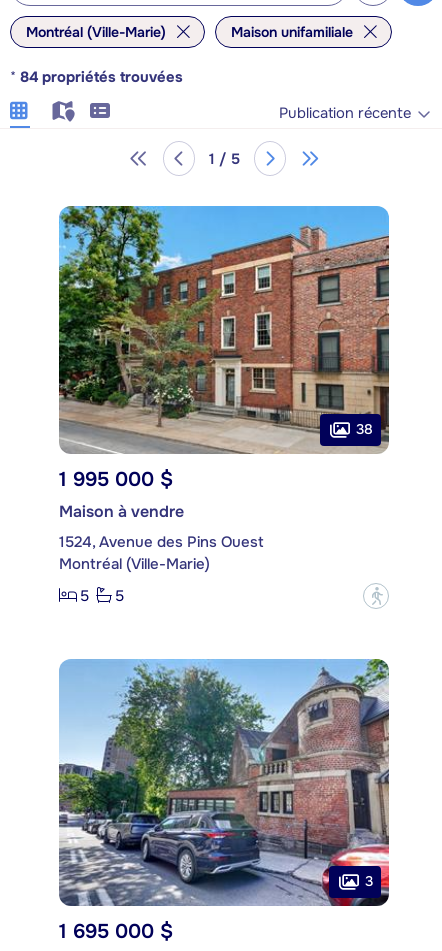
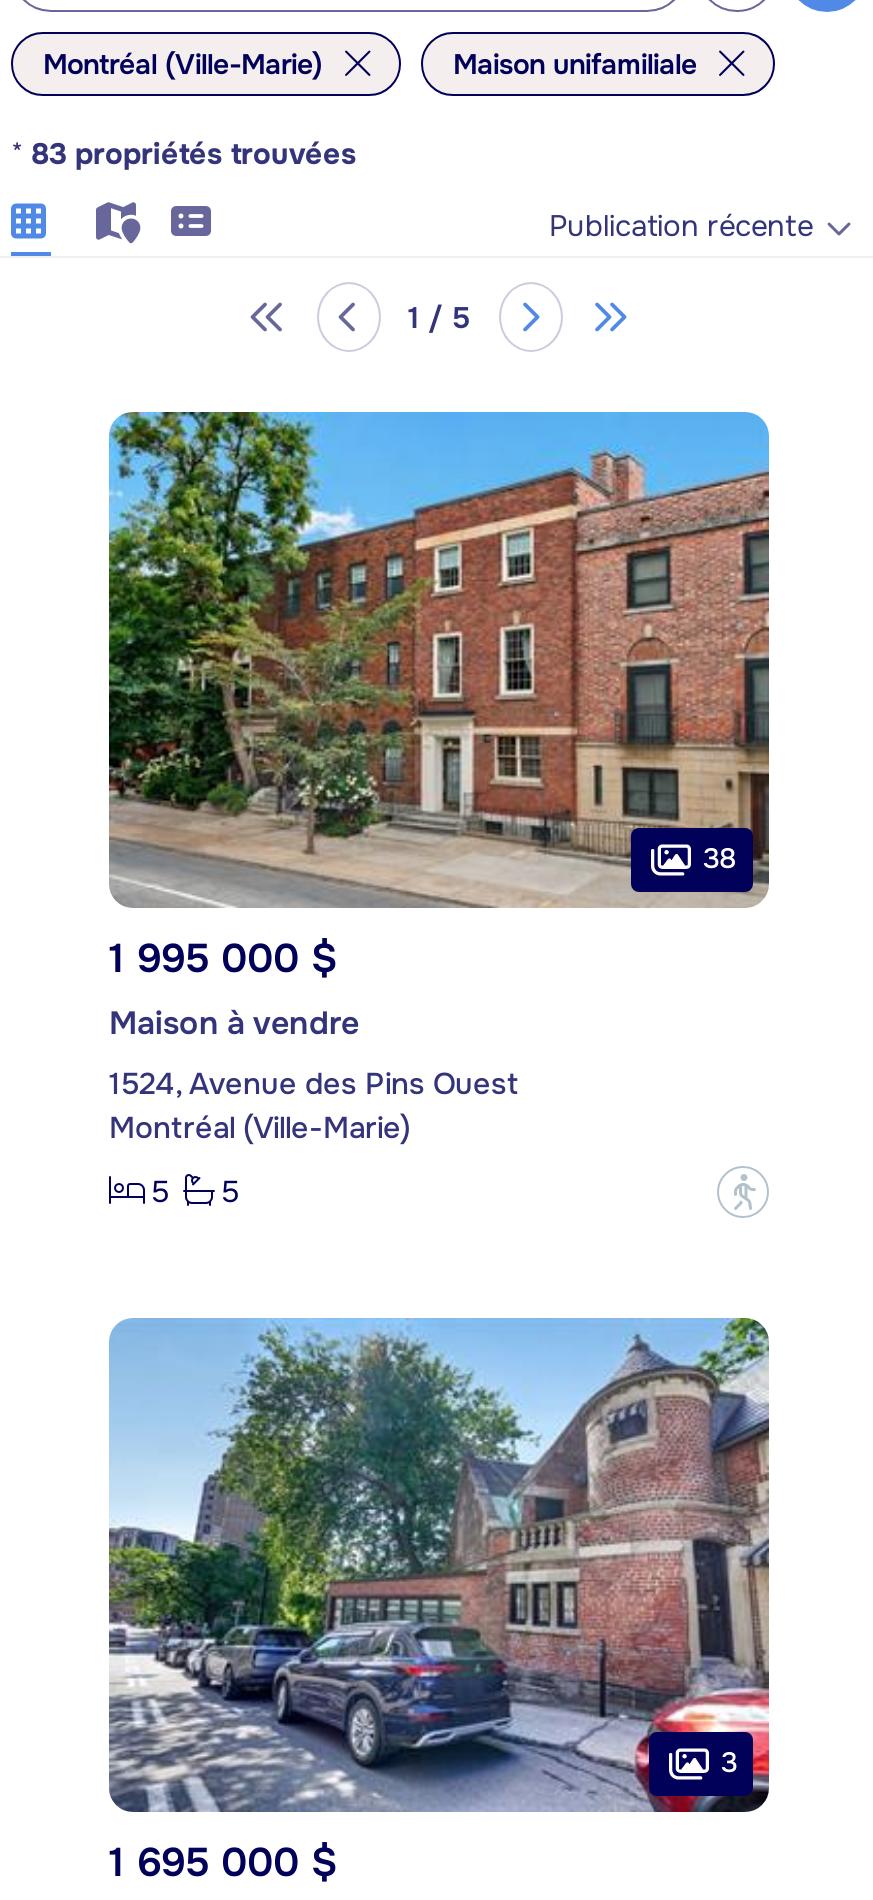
- * 84 propriétés trouvées
+ * 83 propriétés trouvées
